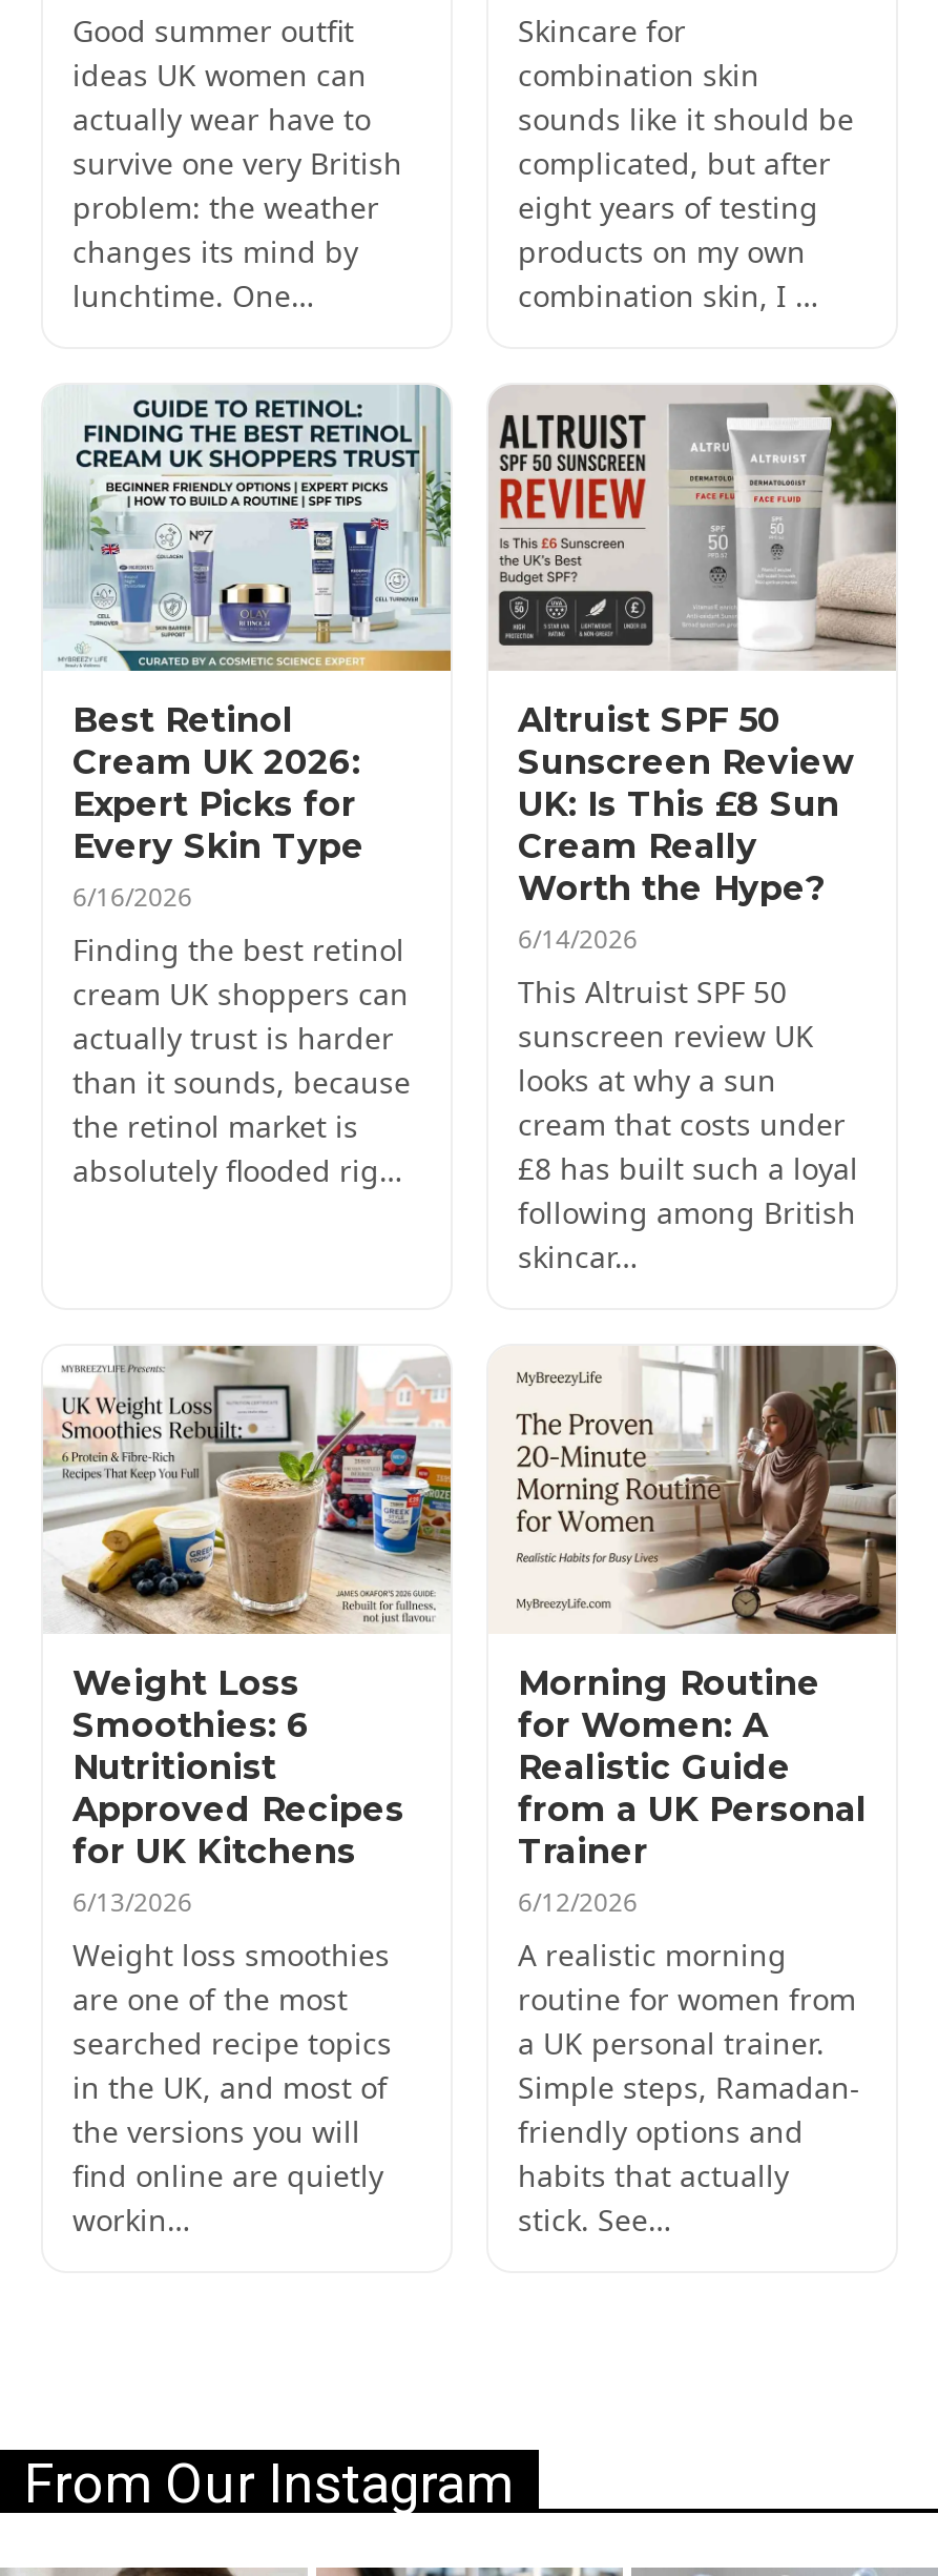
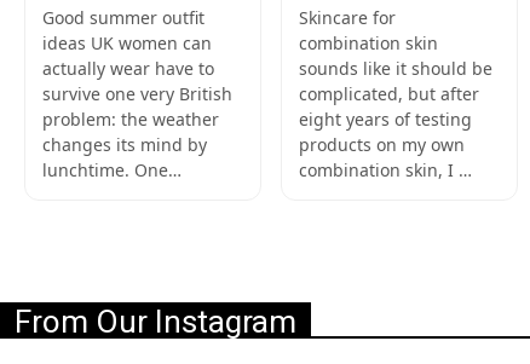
- [image]
- Best Retinol
- Cream UK 2026:
- Expert Picks for
- Every Skin Type
- 6/16/2026
- Finding the best retinol
- cream UK shoppers can
- actually trust is harder
- than it sounds, because
- the retinol market is
- absolutely flooded rig…

- [image]
- Altruist SPF 50
- Sunscreen Review
- UK: Is This £8 Sun
- Cream Really
- Worth the Hype?
- 6/14/2026
- This Altruist SPF 50
- sunscreen review UK
- looks at why a sun
- cream that costs under
- £8 has built such a loyal
- following among British
- skincar…

- [image]
- Weight Loss
- Smoothies: 6
- Nutritionist
- Approved Recipes
- for UK Kitchens
- 6/13/2026
- Weight loss smoothies
- are one of the most
- searched recipe topics
- in the UK, and most of
- the versions you will
- find online are quietly
- workin…

- [image]
- Morning Routine
- for Women: A
- Realistic Guide
- from a UK Personal
- Trainer
- 6/12/2026
- A realistic morning
- routine for women from
- a UK personal trainer.
- Simple steps, Ramadan-
- friendly options and
- habits that actually
- stick. See…
